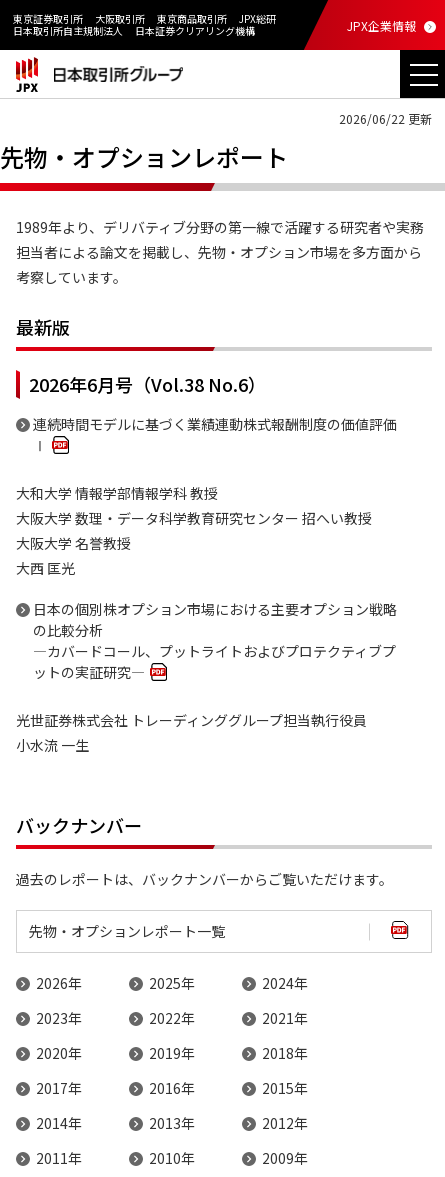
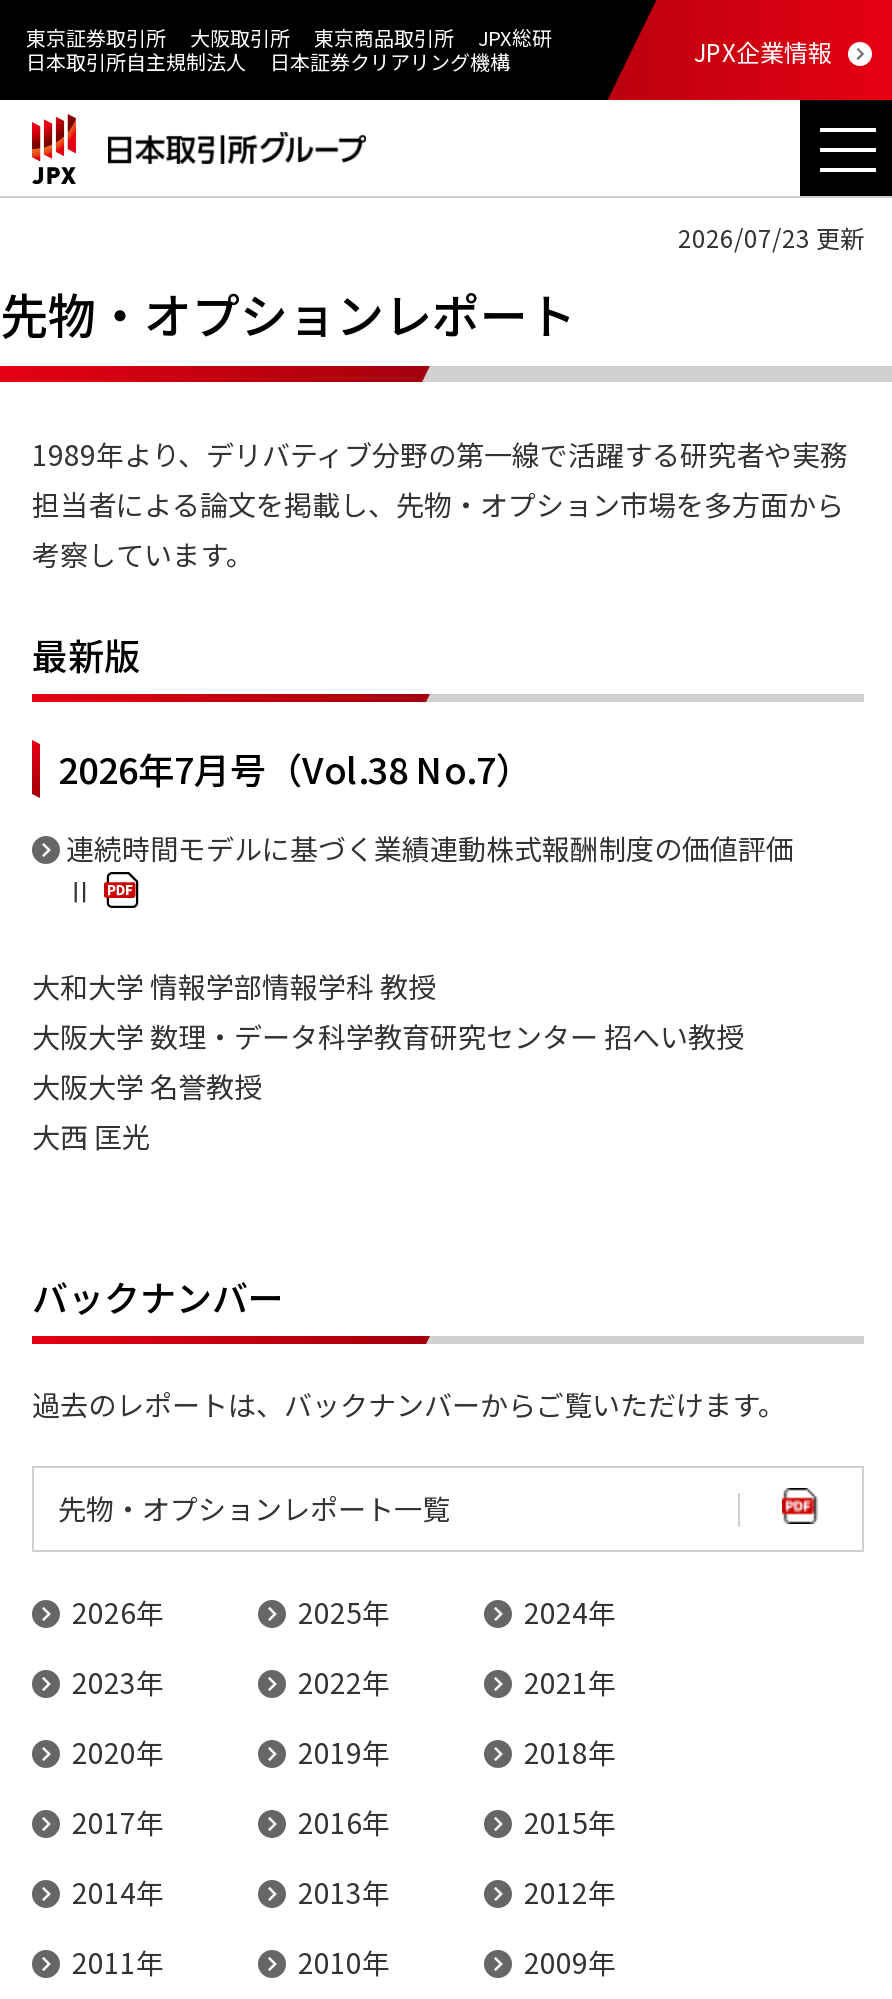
- 2026/06/22 更新
+ 2026/07/23 更新

- 2026年6月号（Vol.38 No.6）
+ 2026年7月号（Vol.38 No.7）

- Ⅰ
+ Ⅱ

- 日本の個別株オプション市場における主要オプション戦略
- の比較分析
- —カバードコール、プットライトおよびプロテクティブプ
- ットの実証研究—
- 光世証券株式会社 トレーディンググループ担当執行役員
- 小水流 一生
